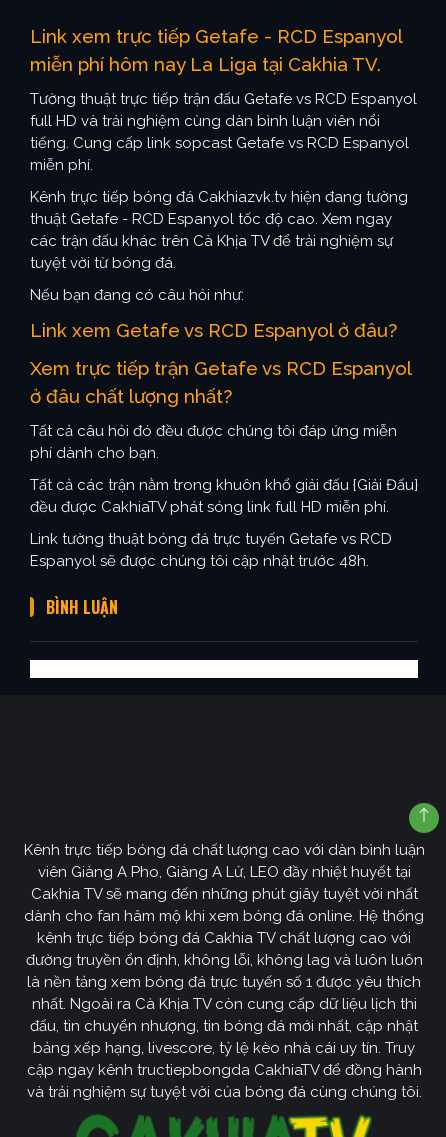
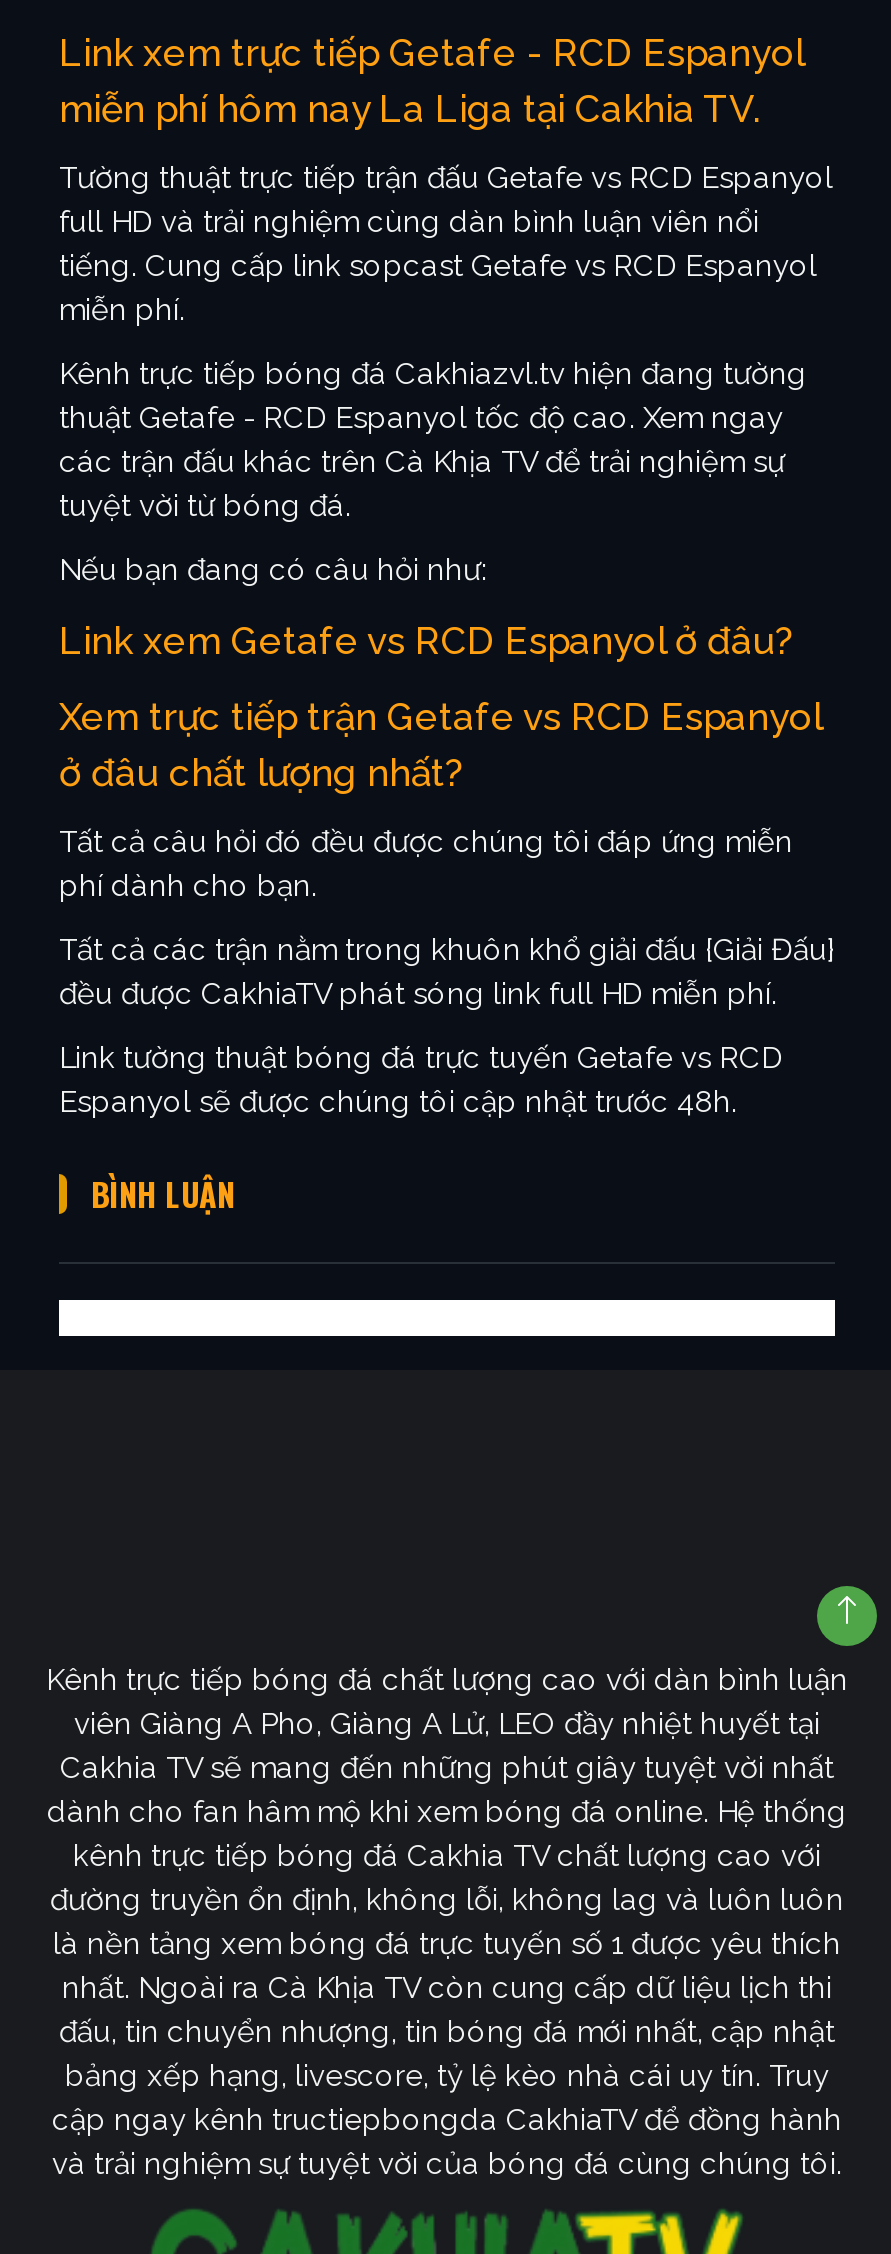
- Kênh trực tiếp bóng đá Cakhiazvk.tv hiện đang tường
+ Kênh trực tiếp bóng đá Cakhiazvl.tv hiện đang tường
